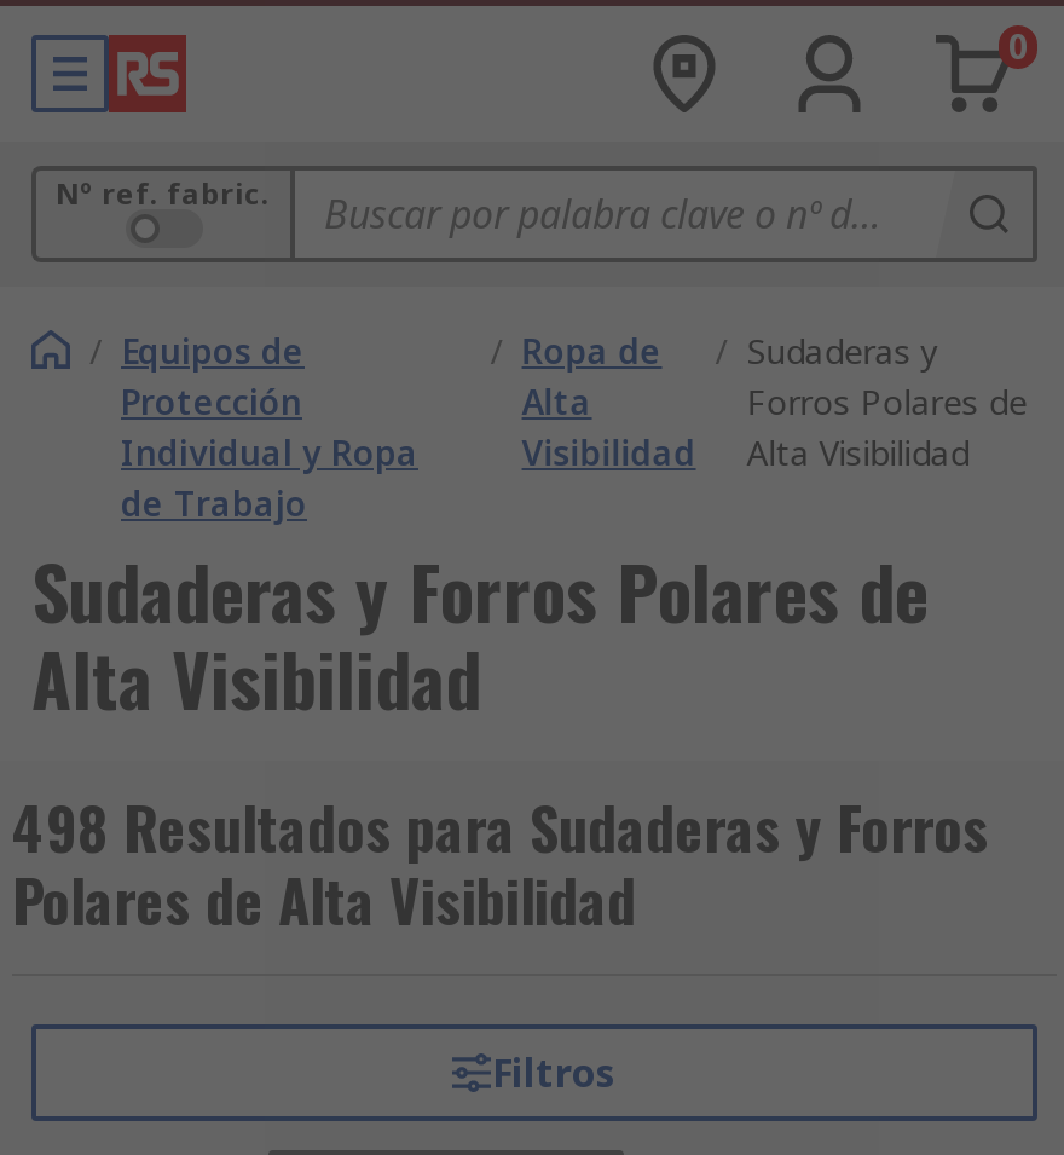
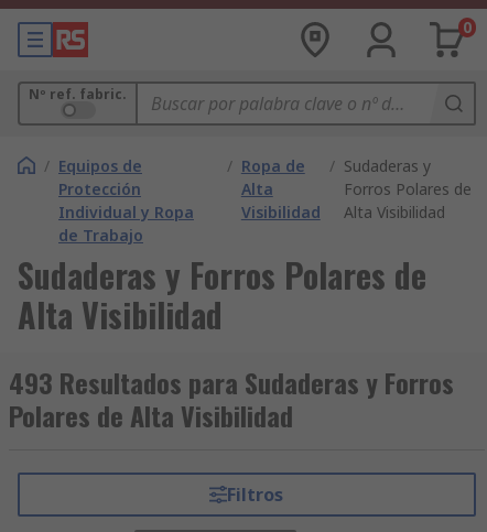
- 498 Resultados para Sudaderas y Forros
+ 493 Resultados para Sudaderas y Forros
